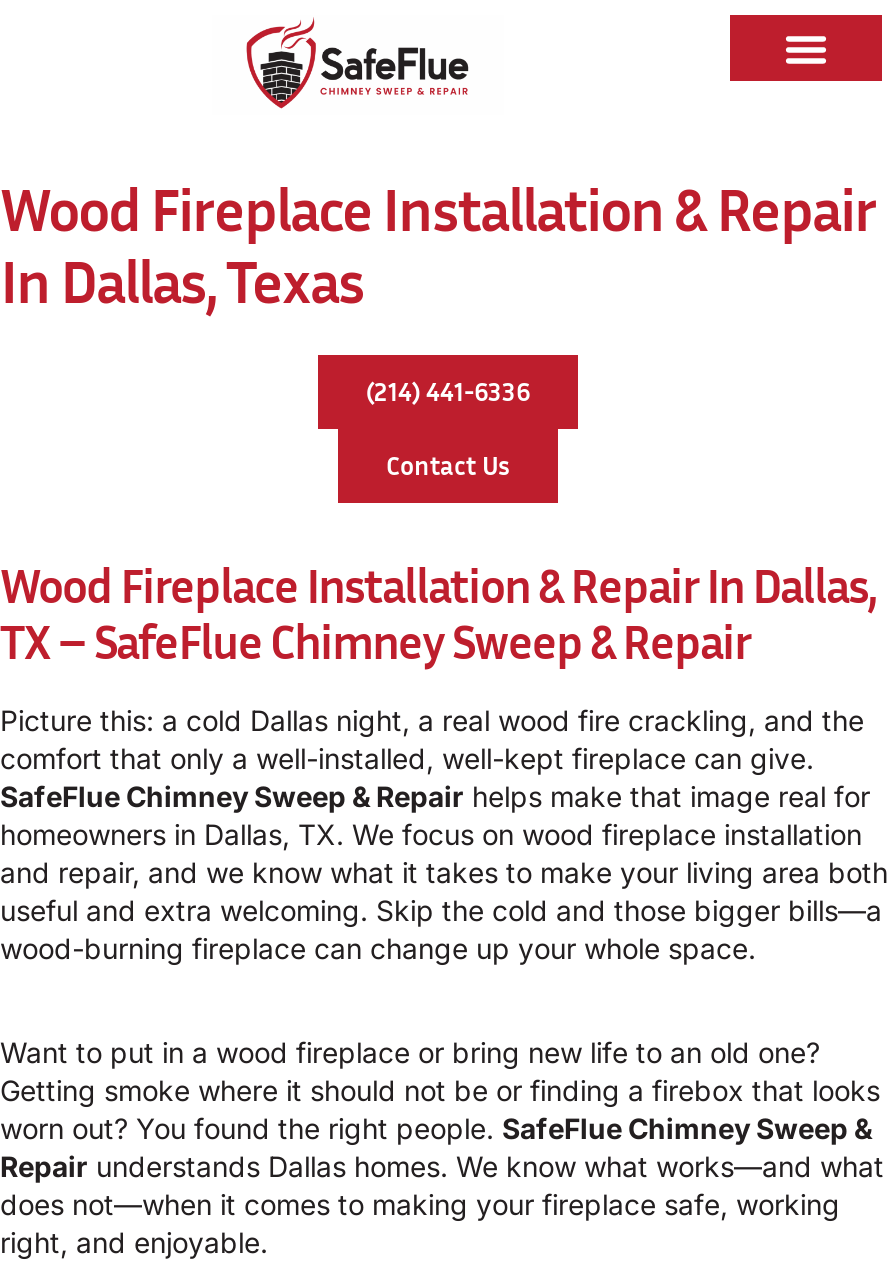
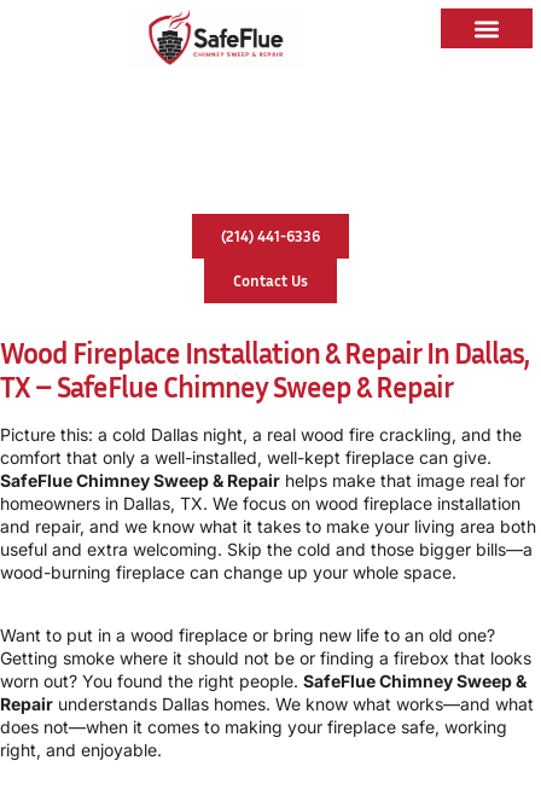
- Wood Fireplace Installation & Repair
- In Dallas, Texas
